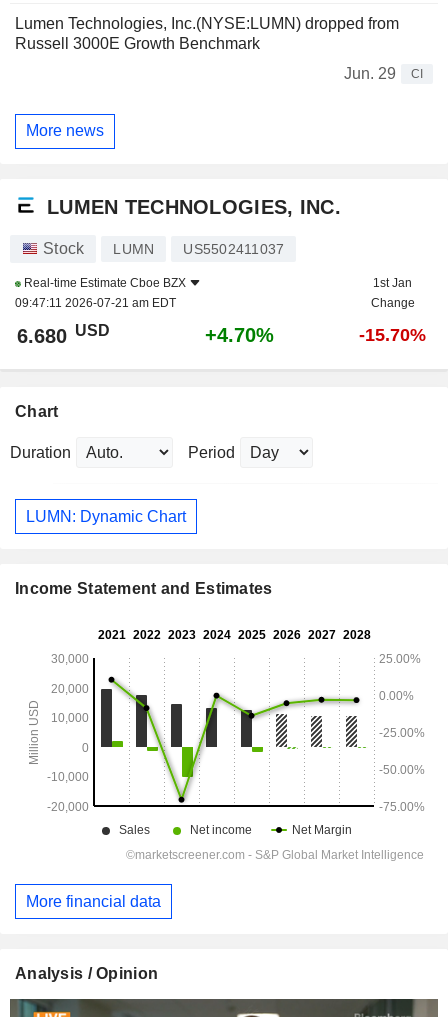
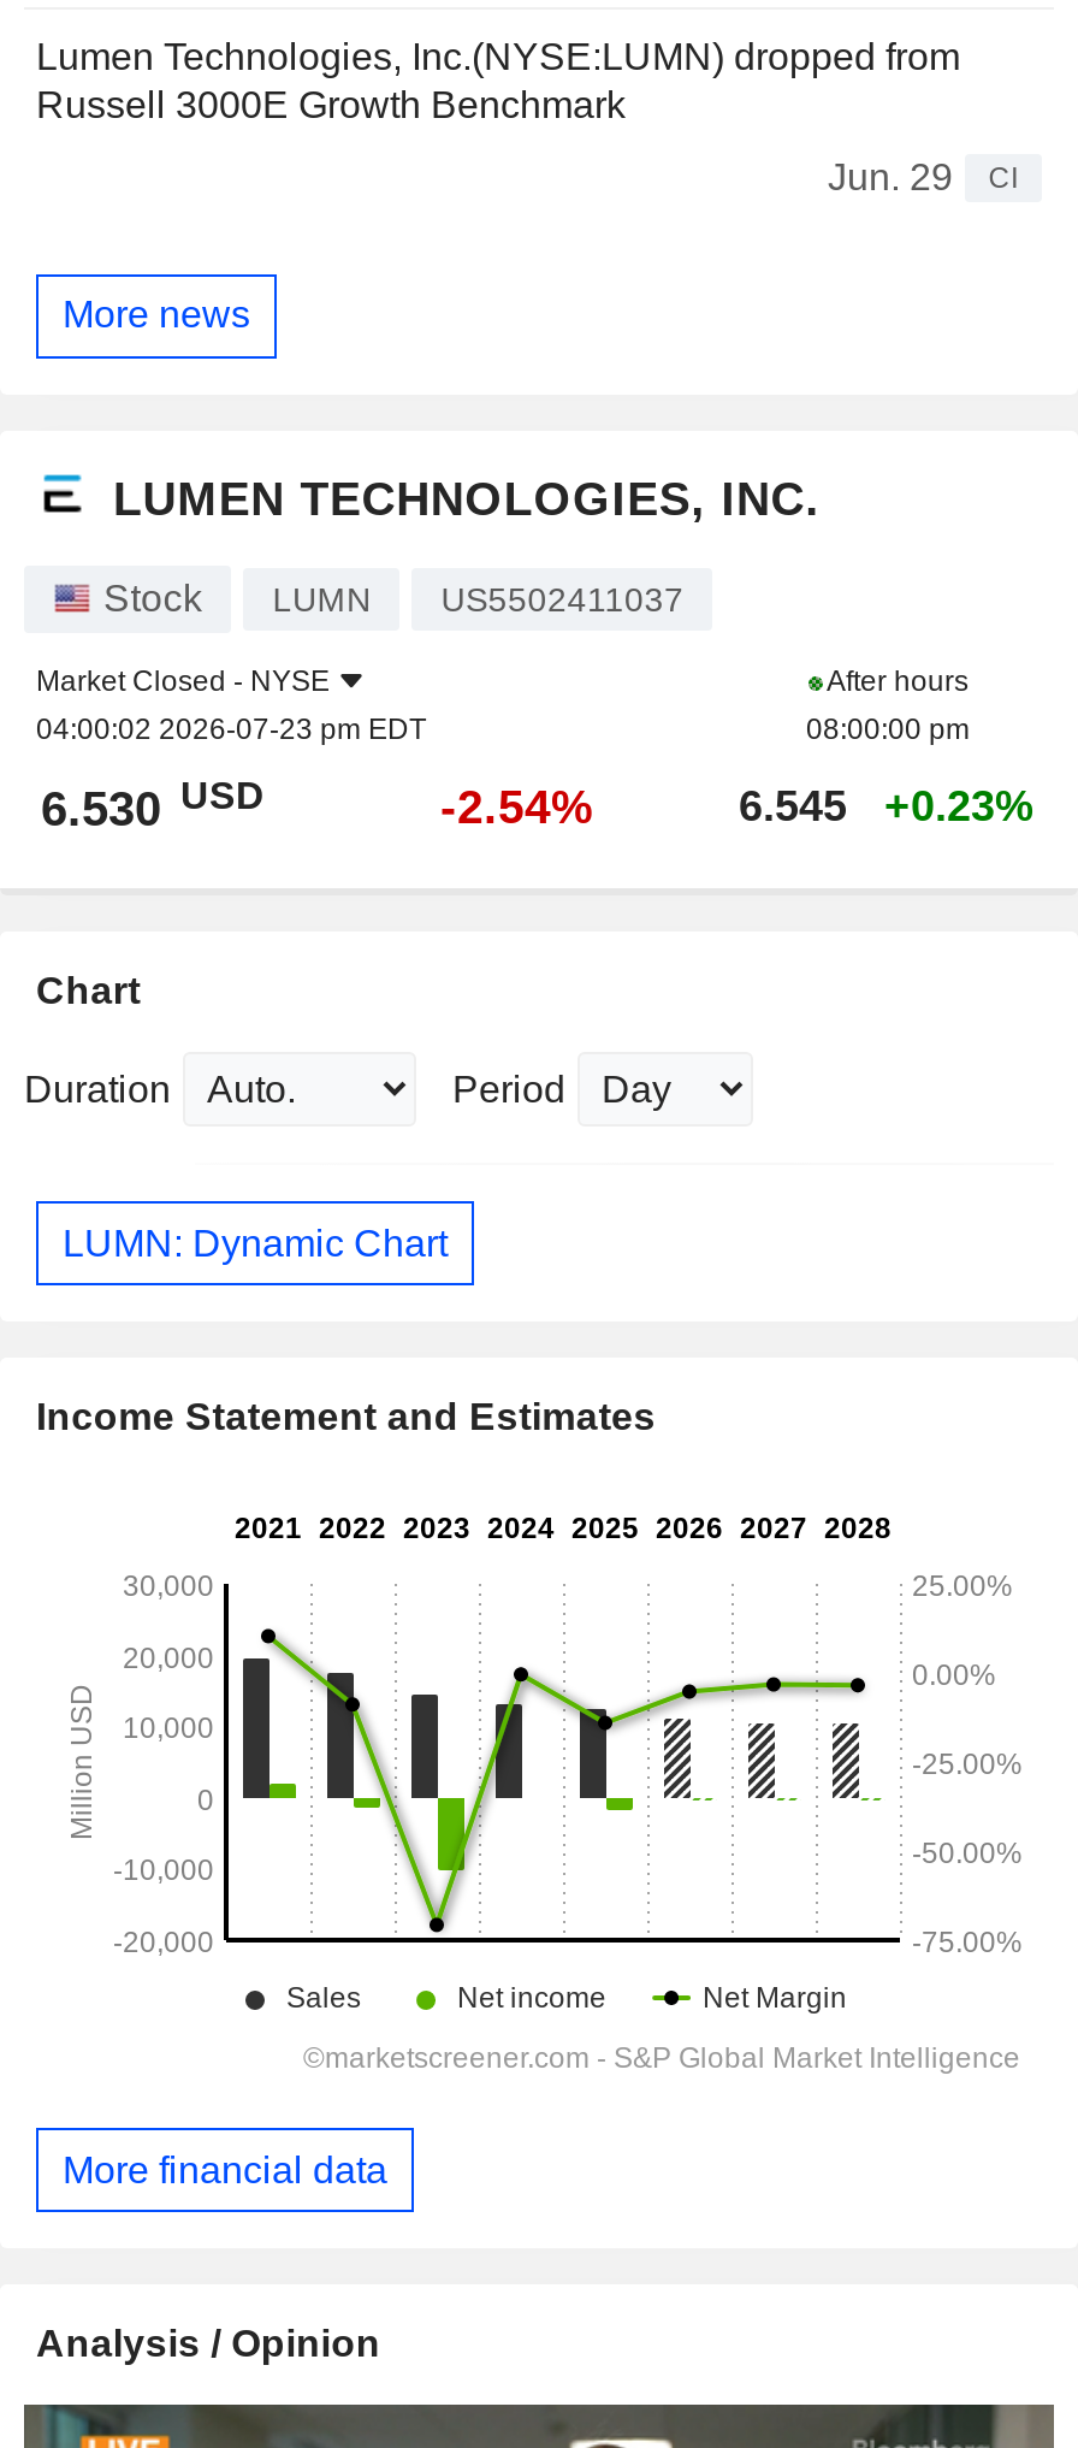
- Real-time Estimate Cboe BZX
- 09:47:11 2026-07-21 am EDT
+ Market Closed - NYSE
+ 04:00:02 2026-07-23 pm EDT

- 1st Jan
- Change
+ After hours
+ 08:00:00 pm

- 6.680 USD
- +4.70%
- -15.70%
+ 6.530 USD
+ -2.54%
+ 6.545
+ +0.23%
